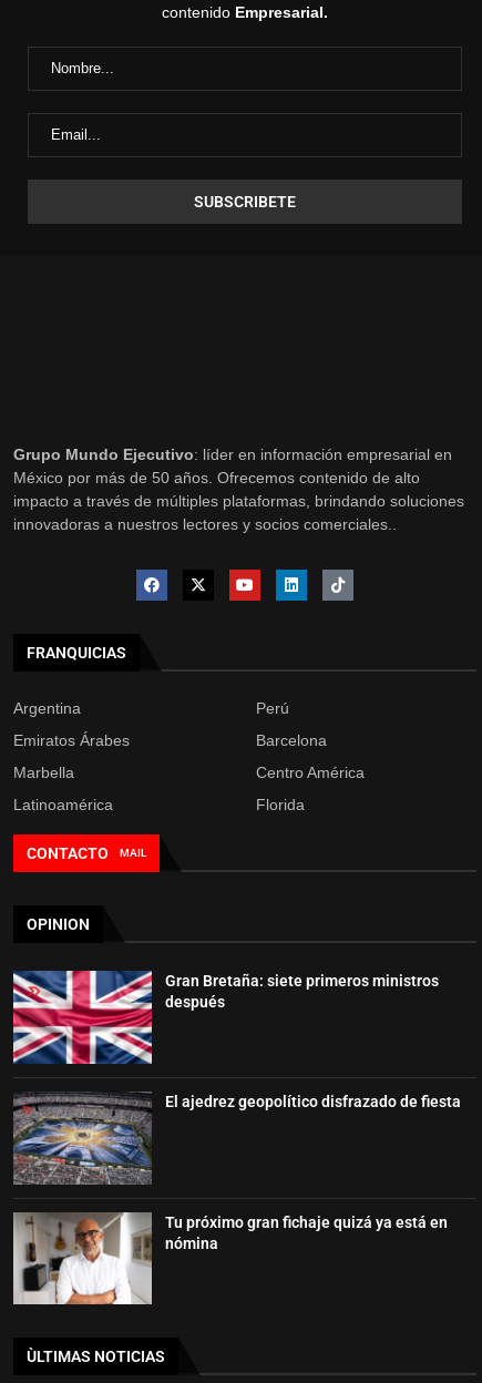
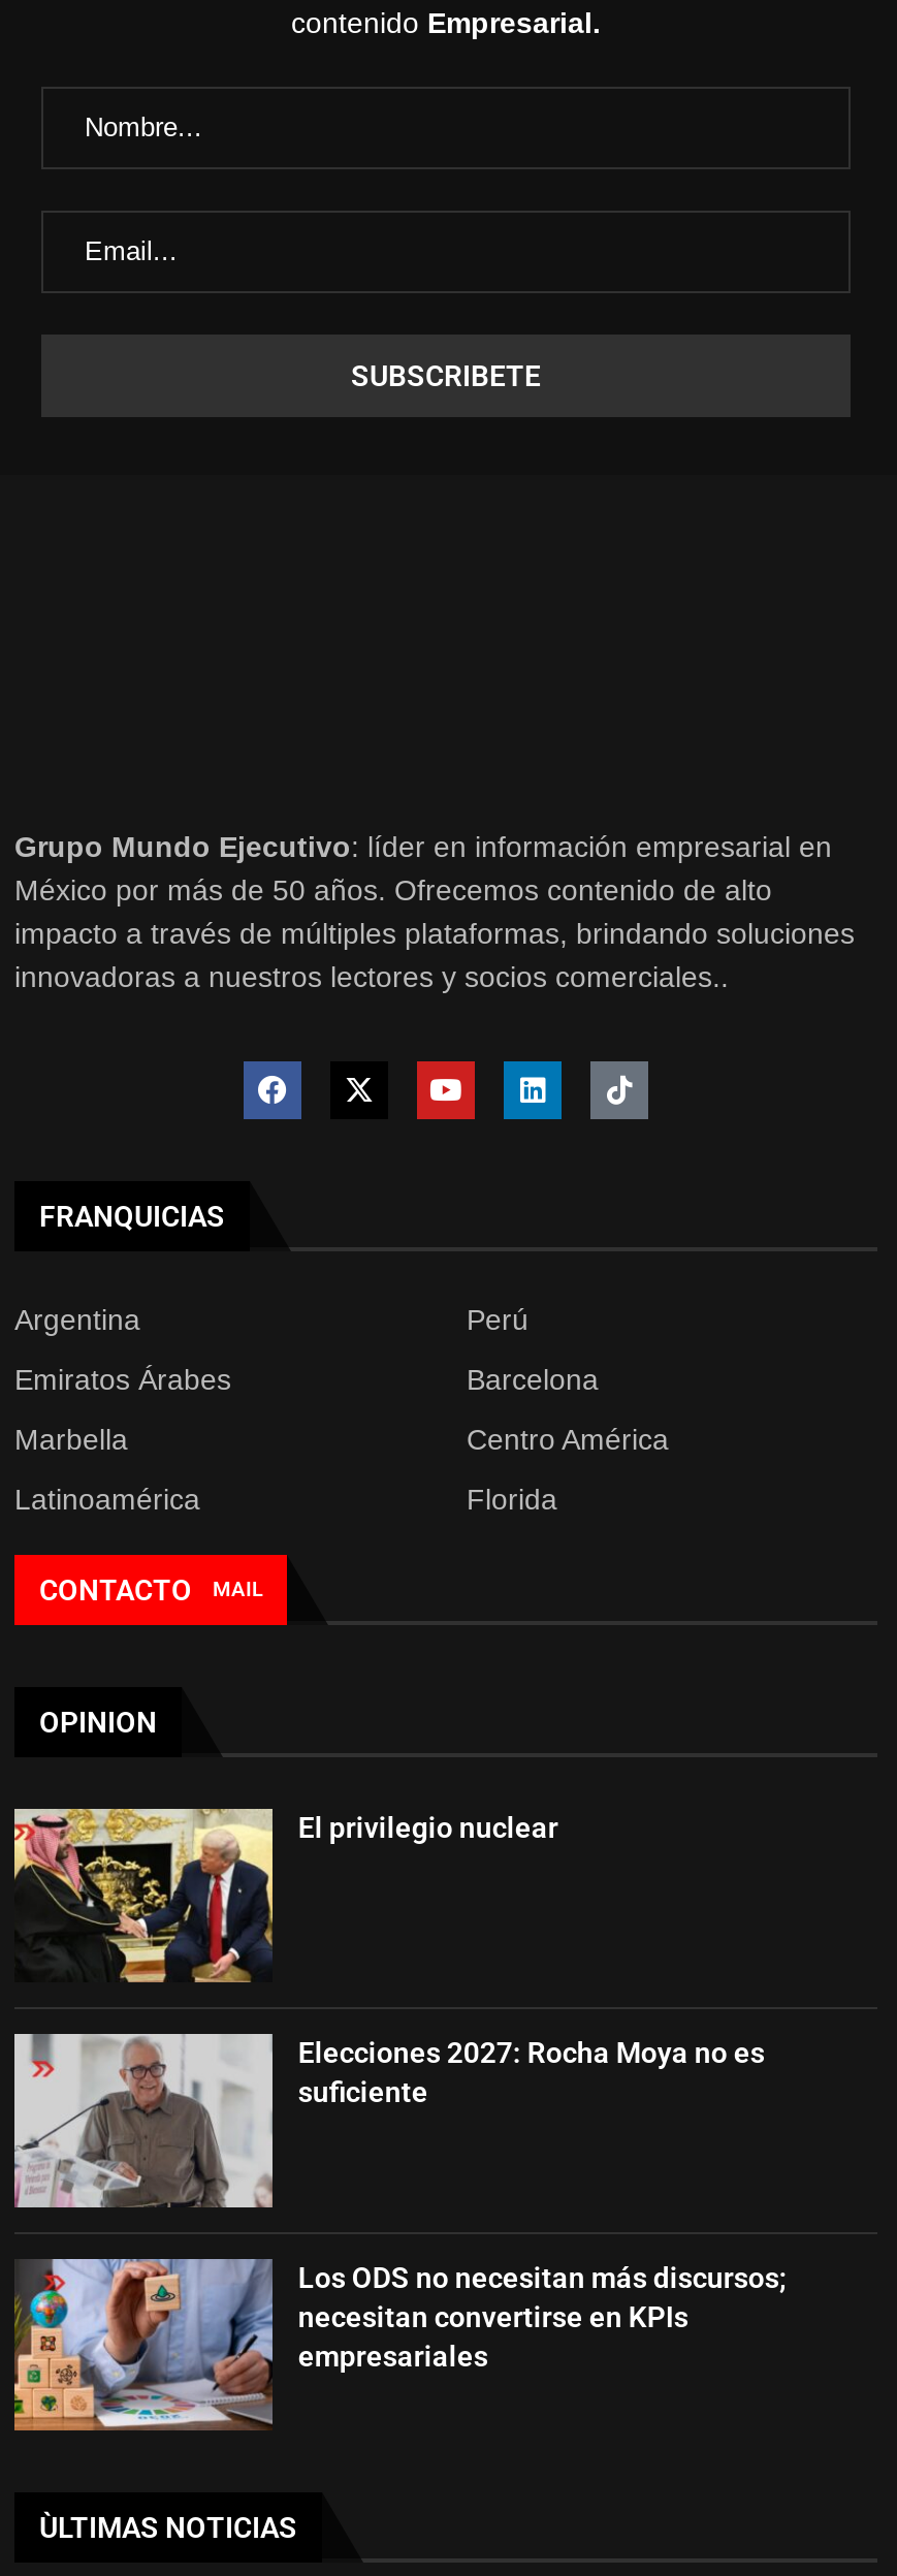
- [image]
- Gran Bretaña: siete primeros ministros
- después
+ [image]
+ El privilegio nuclear

- [image]
- El ajedrez geopolítico disfrazado de fiesta
+ [image]
+ Elecciones 2027: Rocha Moya no es
+ suficiente

- [image]
- Tu próximo gran fichaje quizá ya está en
- nómina
+ [image]
+ Los ODS no necesitan más discursos;
+ necesitan convertirse en KPIs
+ empresariales
